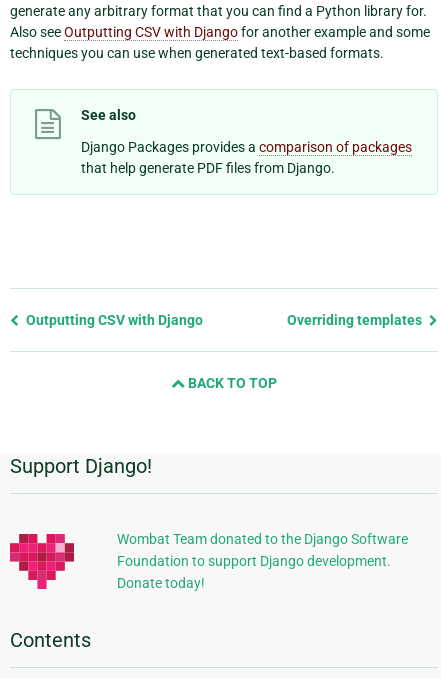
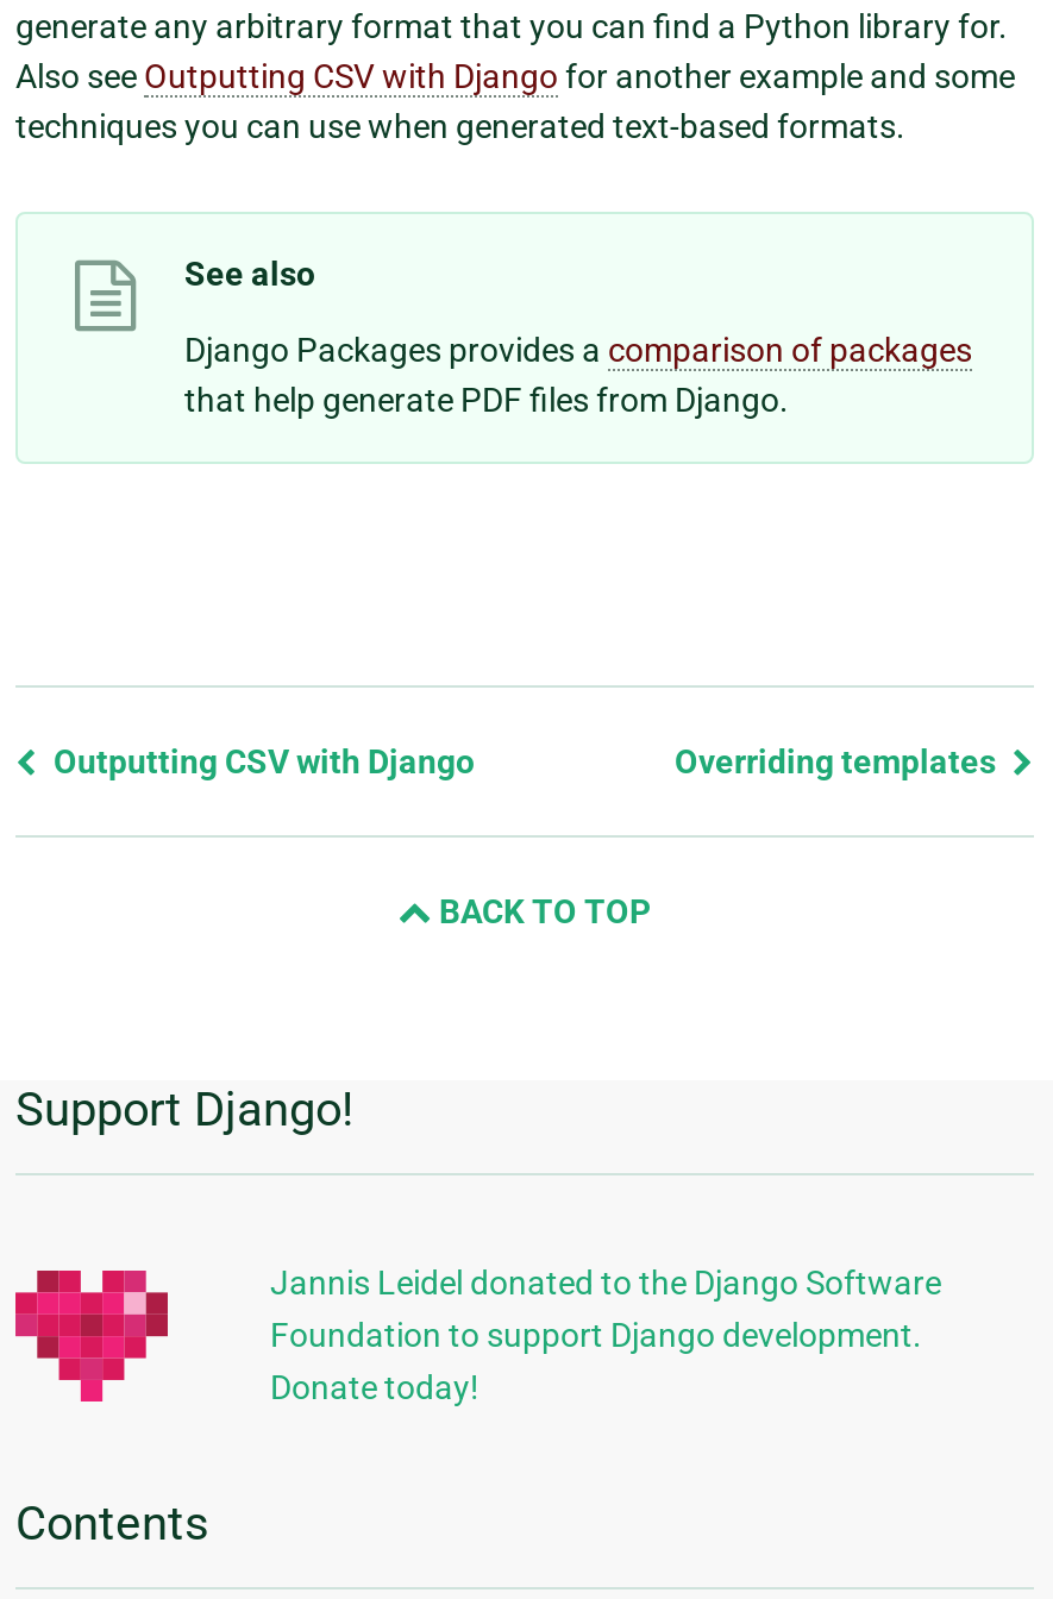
- Wombat Team donated to the Django Software
+ Jannis Leidel donated to the Django Software
